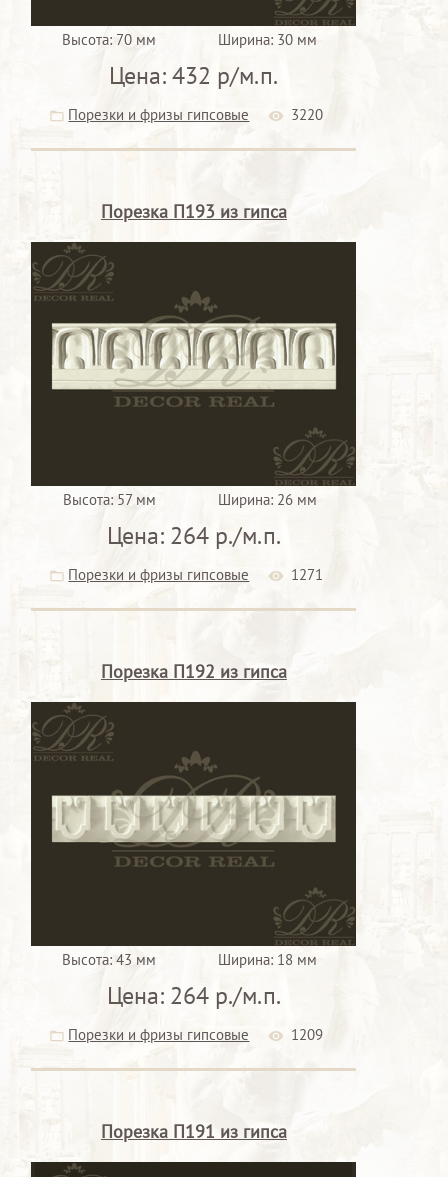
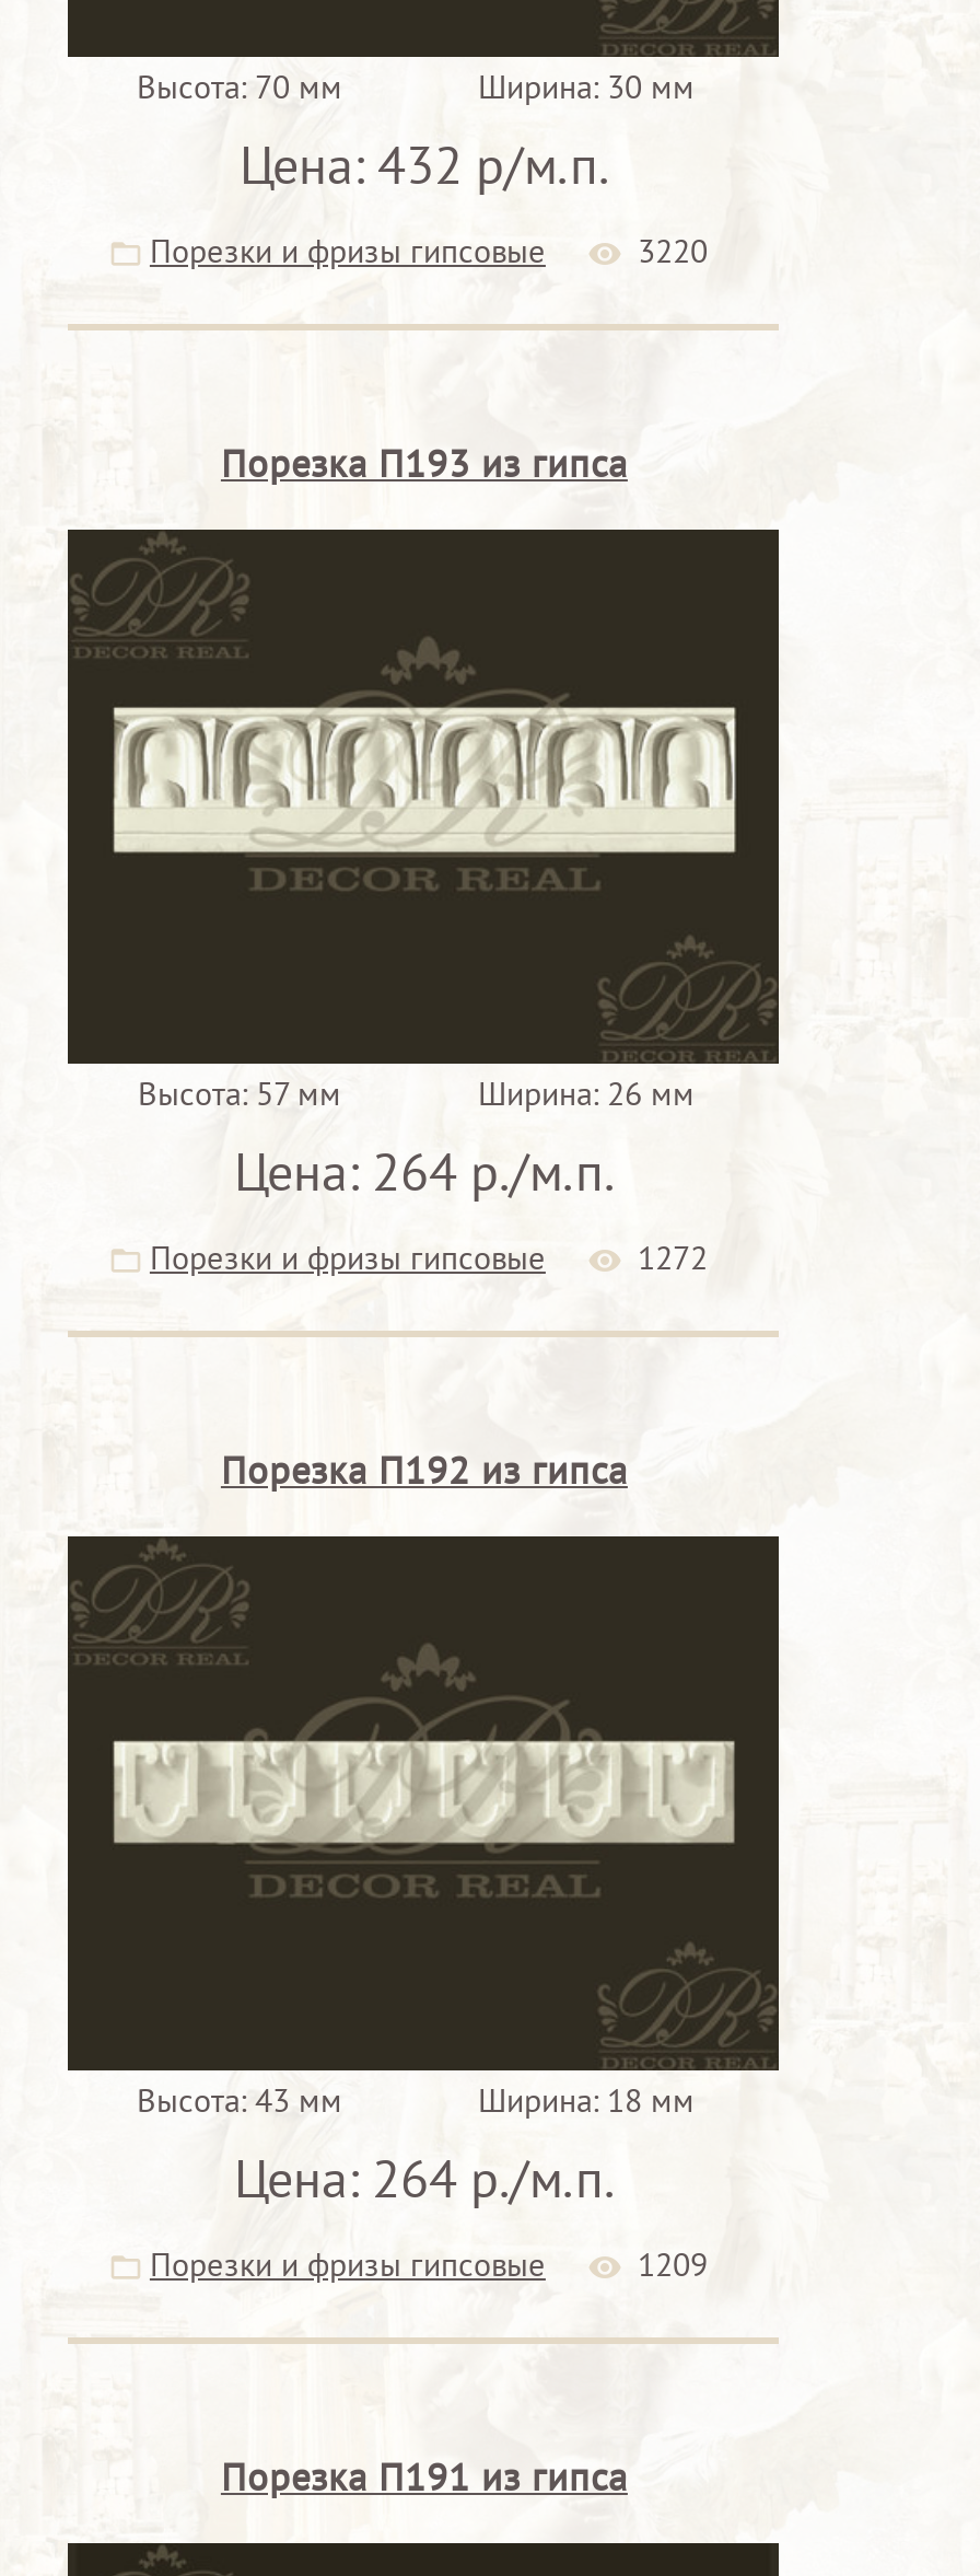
- 1271
+ 1272
